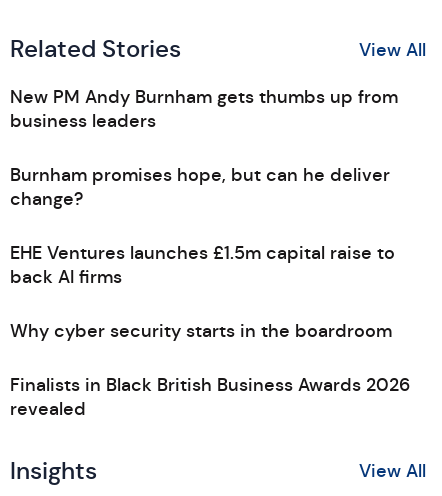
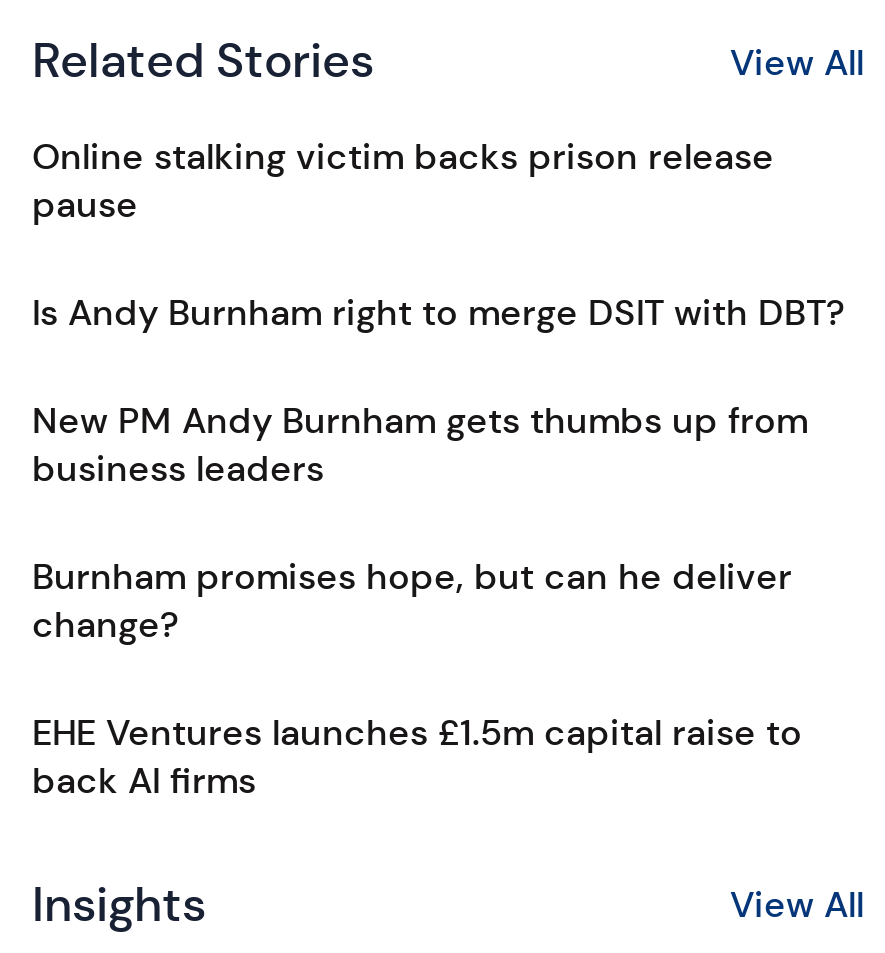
+ Online stalking victim backs prison release
+ pause
+ Is Andy Burnham right to merge DSIT with DBT?

moved down: New PM Andy Burnham gets thumbs up from | business leaders | Burnham promises hope, but can he deliver | change? | EHE Ventures launches £1.5m capital raise to | back AI firms

- Why cyber security starts in the boardroom
- Finalists in Black British Business Awards 2026
- revealed
